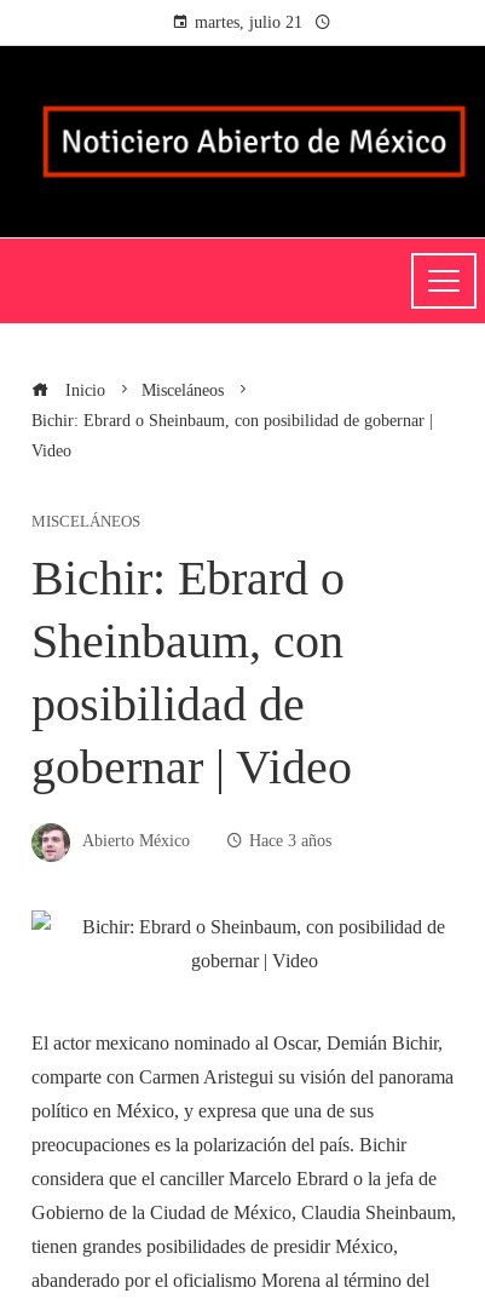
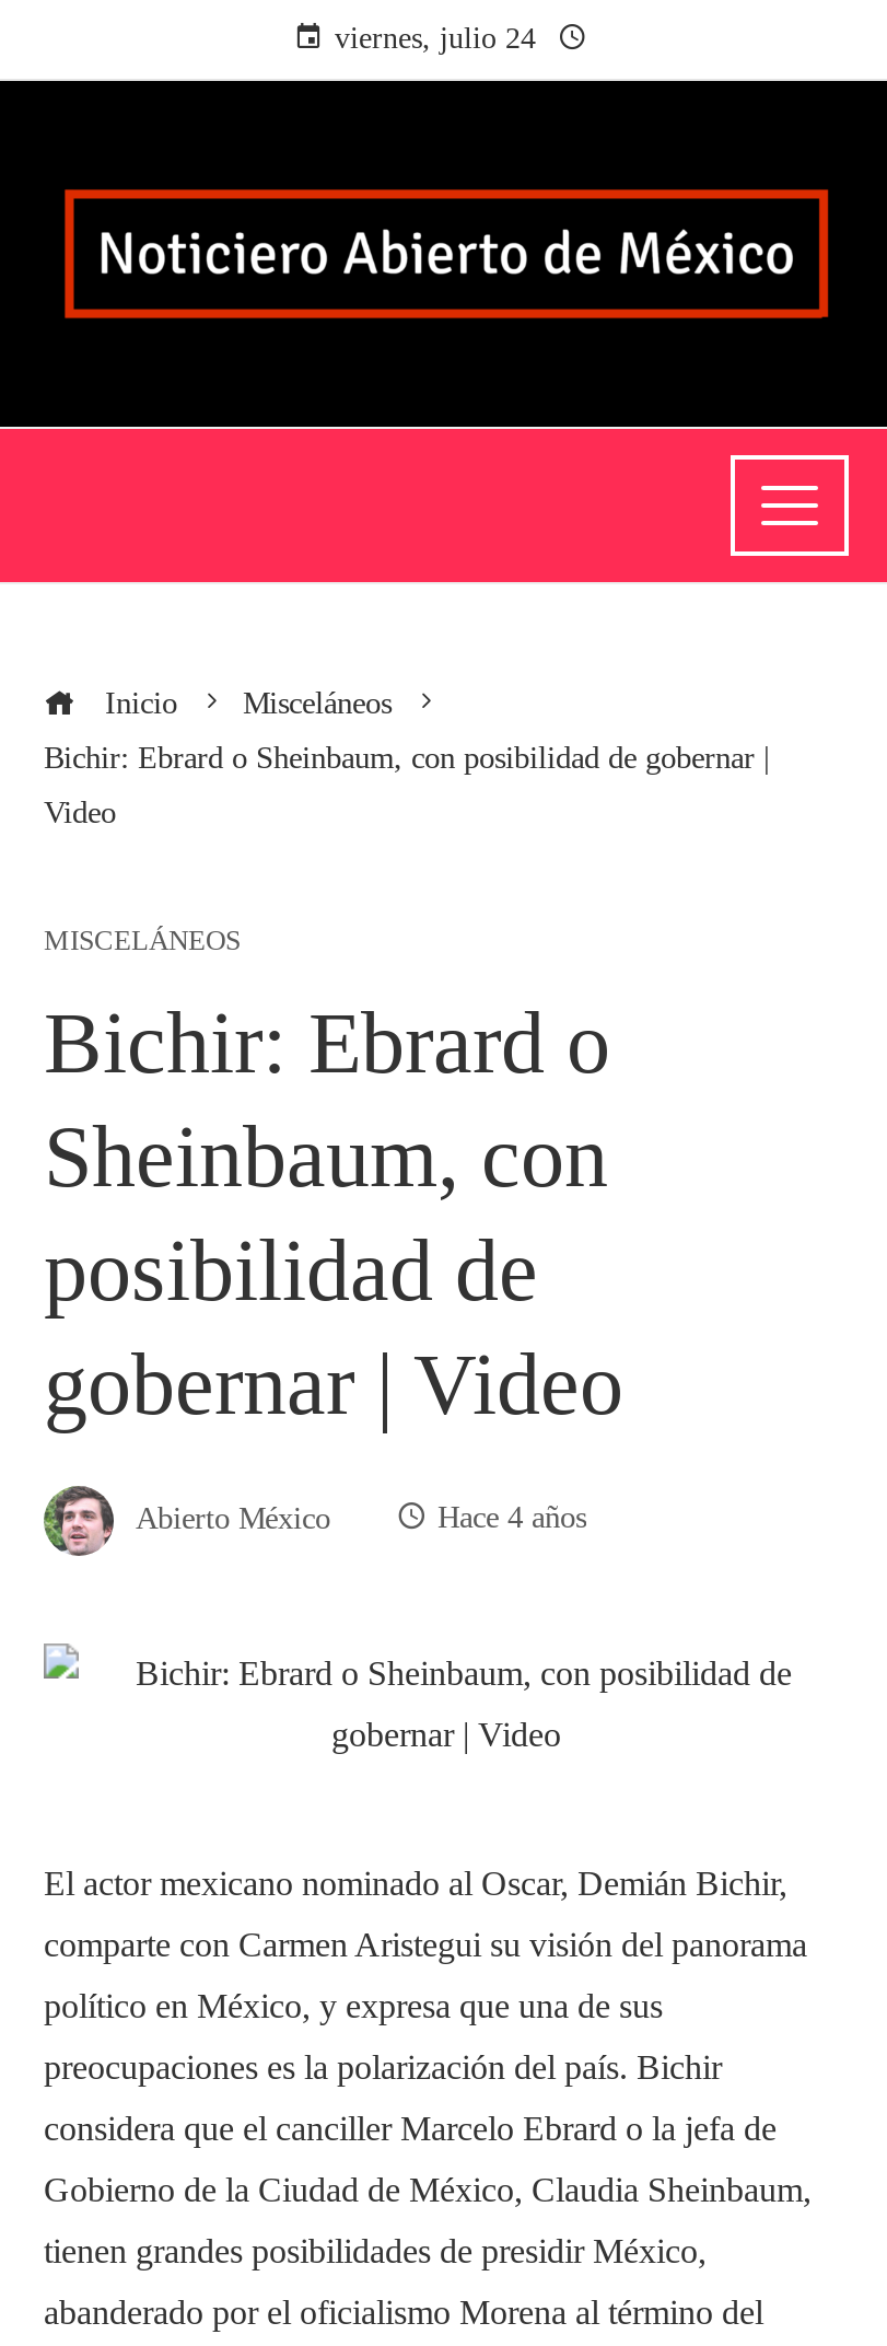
- martes, julio 21
+ viernes, julio 24

- Hace 3 años
+ Hace 4 años
